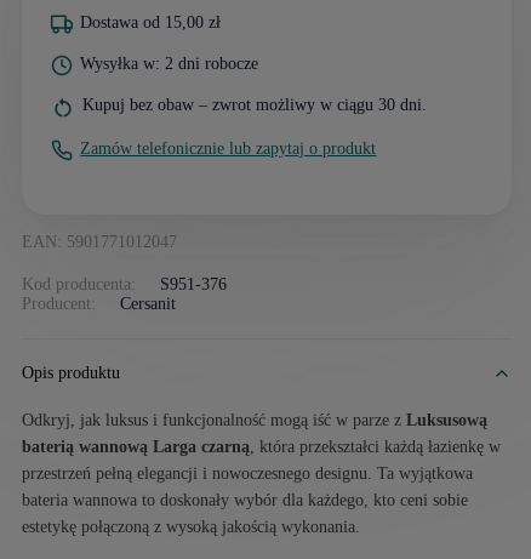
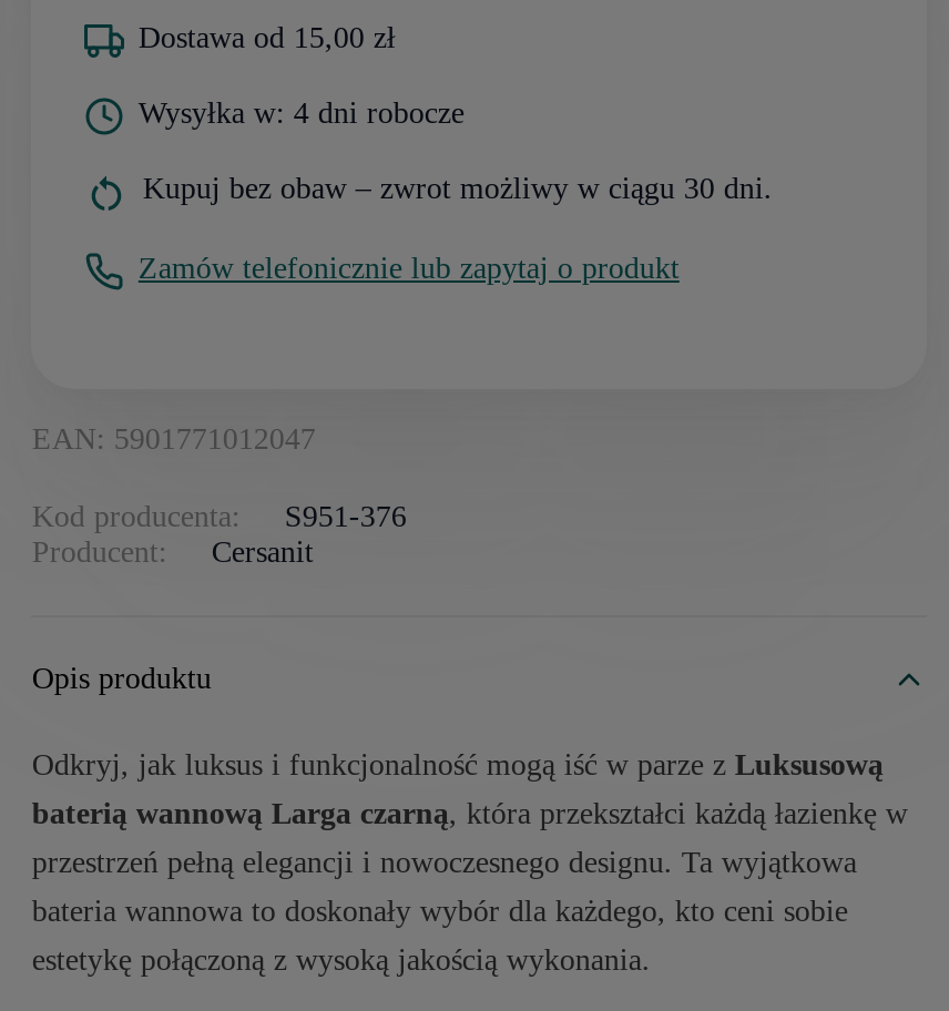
- Wysyłka w: 2 dni robocze
+ Wysyłka w: 4 dni robocze
